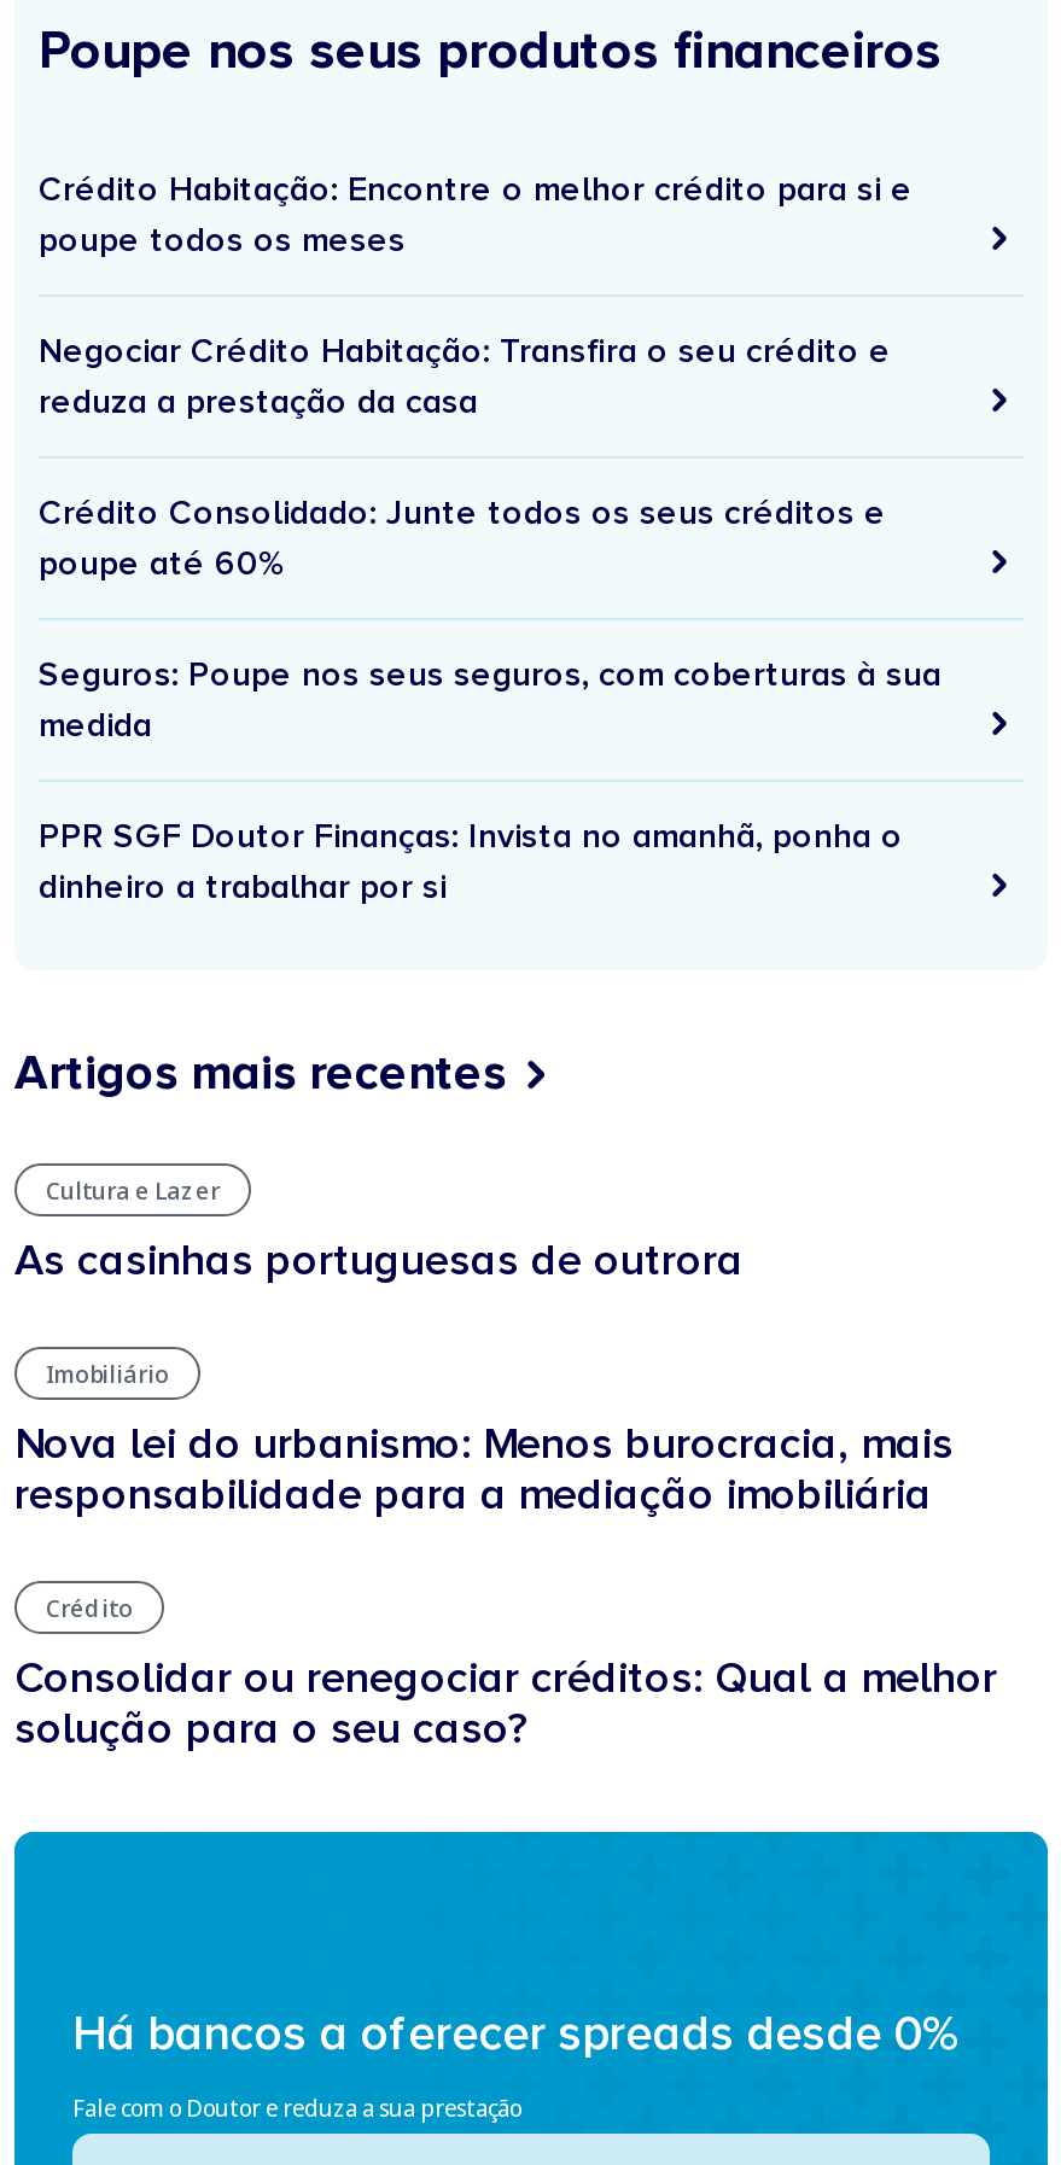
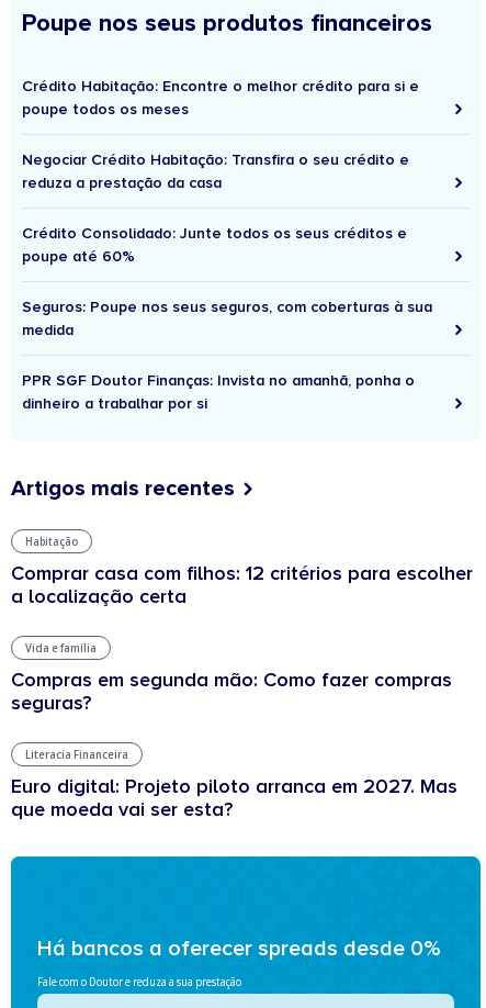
- Cultura e Lazer
+ Habitação

- As casinhas portuguesas de outrora
+ Comprar casa com filhos: 12 critérios para escolher
+ a localização certa

- Imobiliário
+ Vida e família

- Nova lei do urbanismo: Menos burocracia, mais
- responsabilidade para a mediação imobiliária
+ Compras em segunda mão: Como fazer compras
+ seguras?

- Crédito
+ Literacia Financeira

- Consolidar ou renegociar créditos: Qual a melhor
- solução para o seu caso?
+ Euro digital: Projeto piloto arranca em 2027. Mas
+ que moeda vai ser esta?
